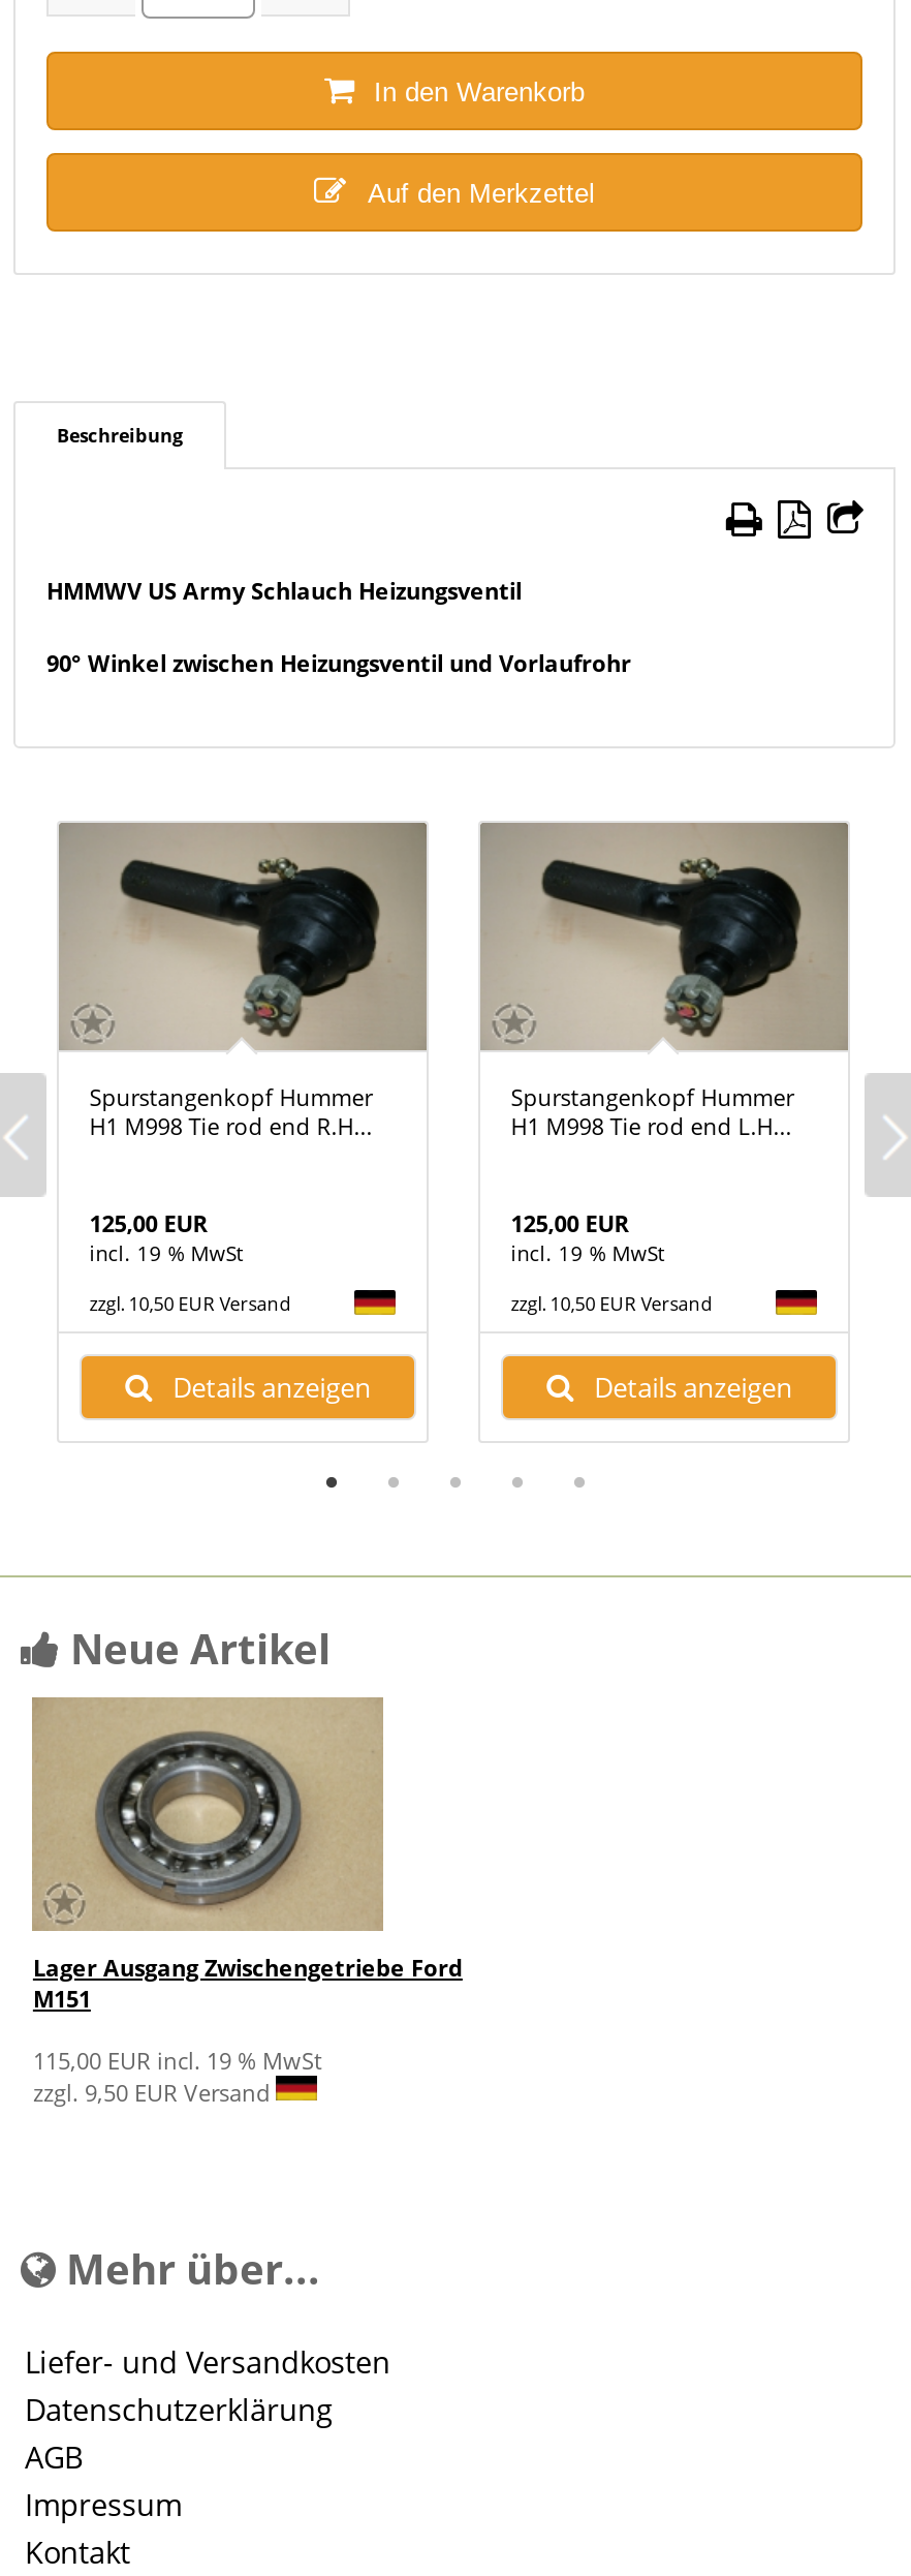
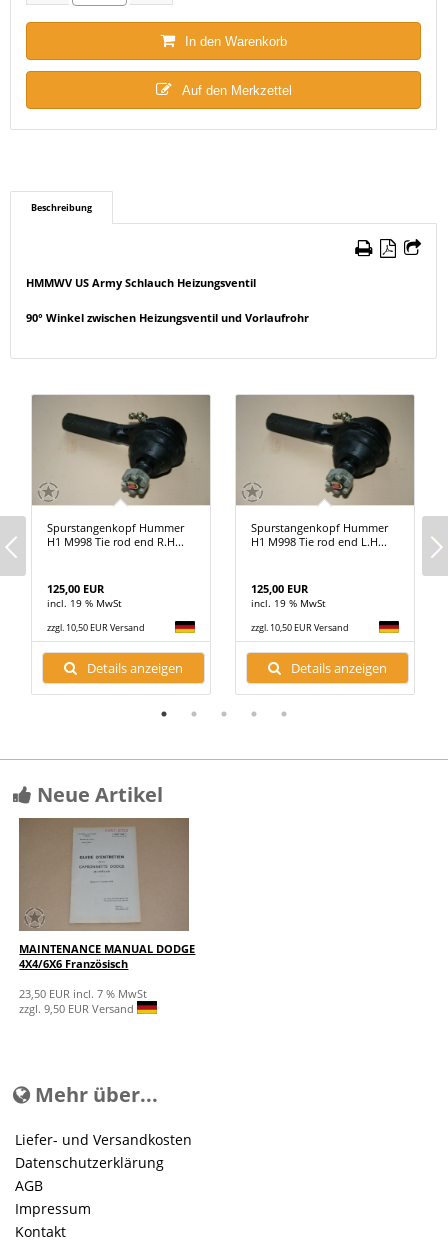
- [image]
- Lager Ausgang Zwischengetriebe Ford
- M151
+ [image]
+ MAINTENANCE MANUAL DODGE
+ 4X4/6X6 Französisch

- 115,00 EUR incl. 19 % MwSt
+ 23,50 EUR incl. 7 % MwSt
